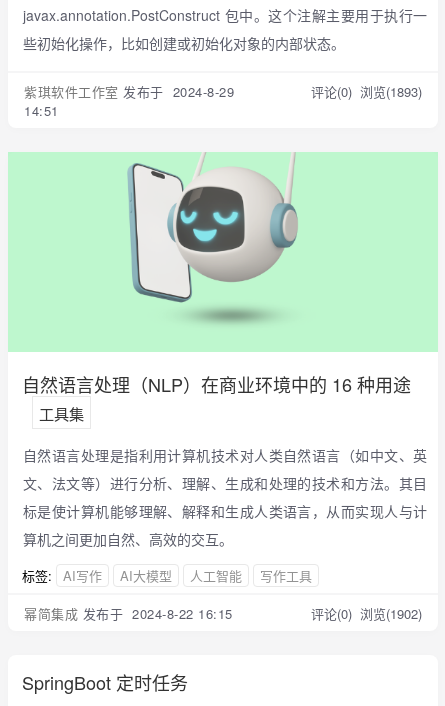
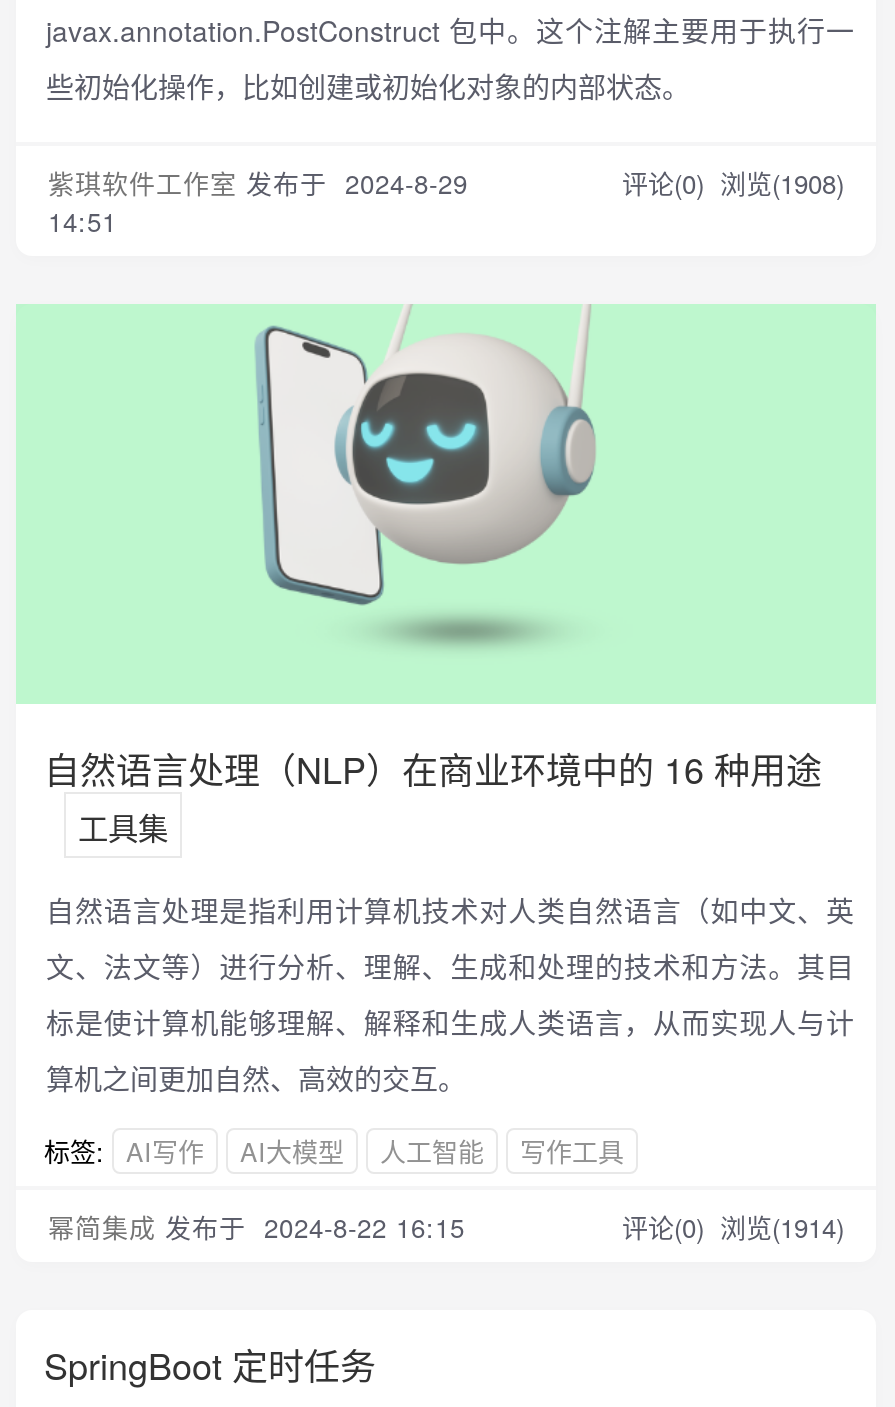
- 评论(0) 浏览(1893)
+ 评论(0) 浏览(1908)

- 评论(0) 浏览(1902)
+ 评论(0) 浏览(1914)
